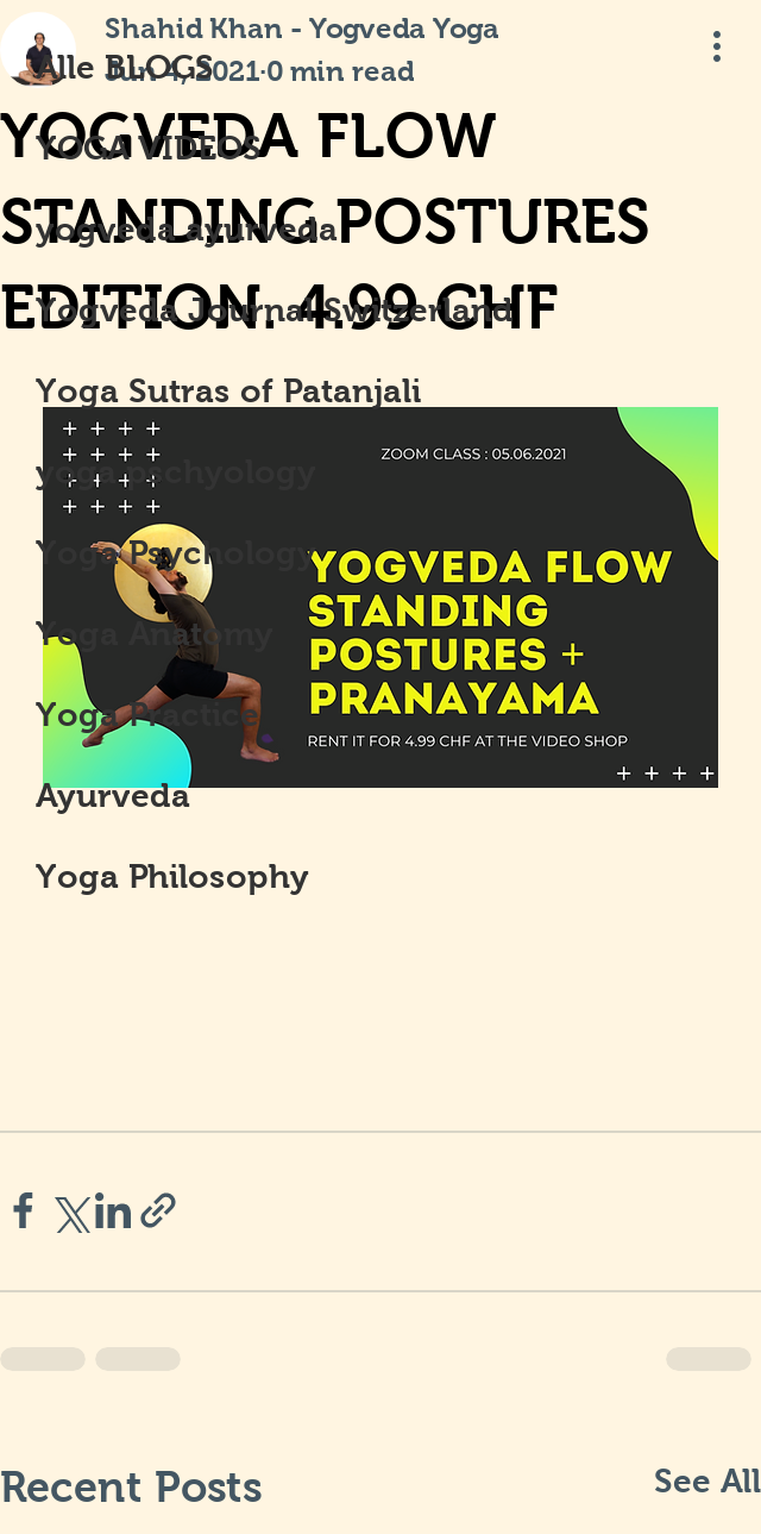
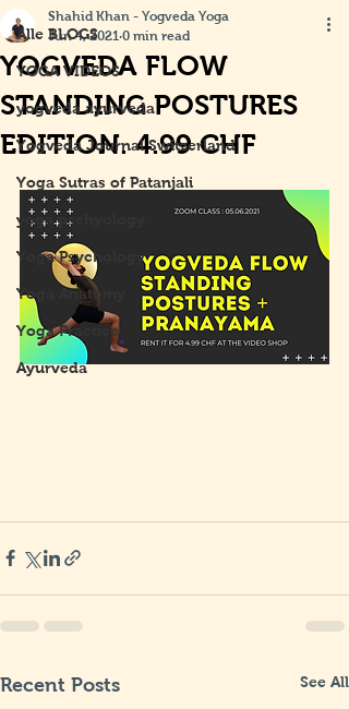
- Yoga Philosophy
